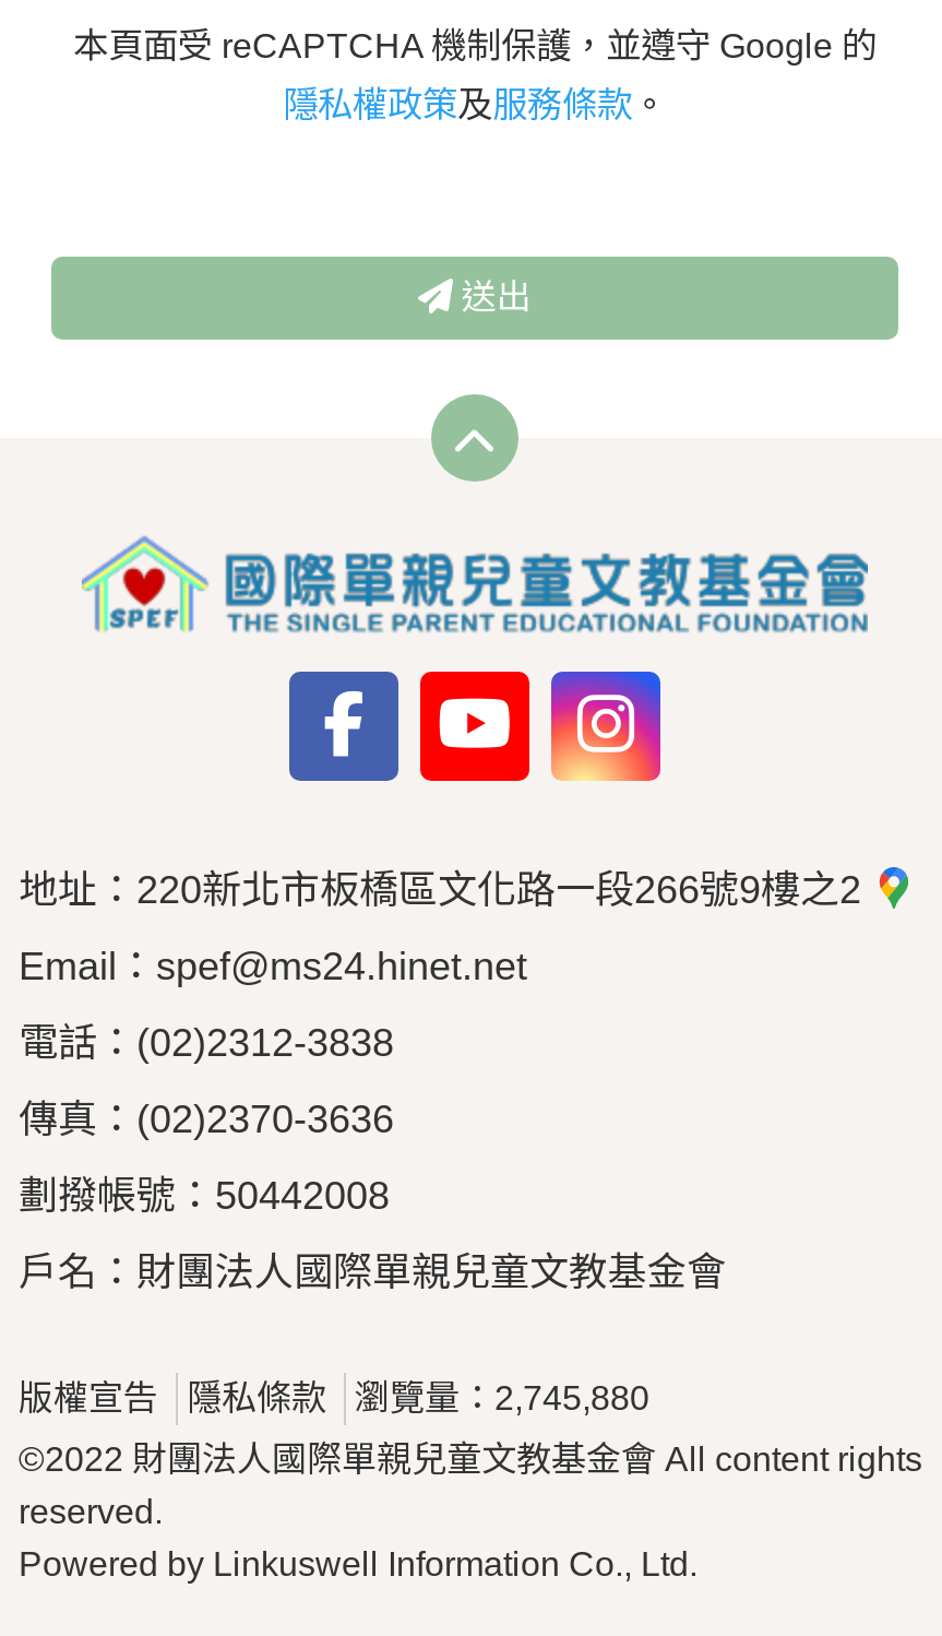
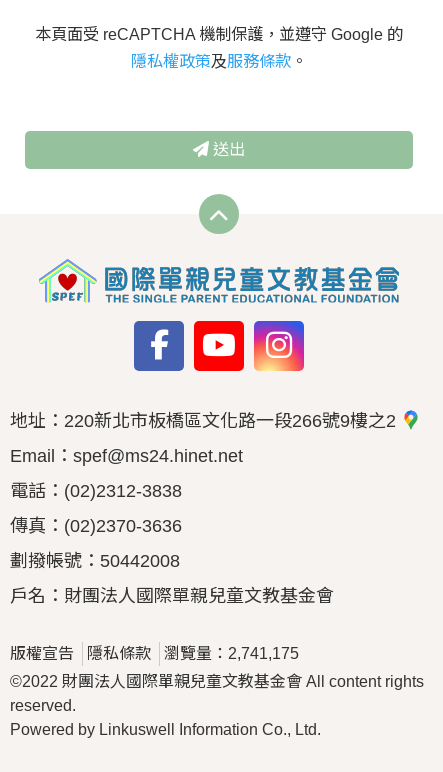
- 版權宣告 隱私條款 瀏覽量：2,745,880
+ 版權宣告 隱私條款 瀏覽量：2,741,175
